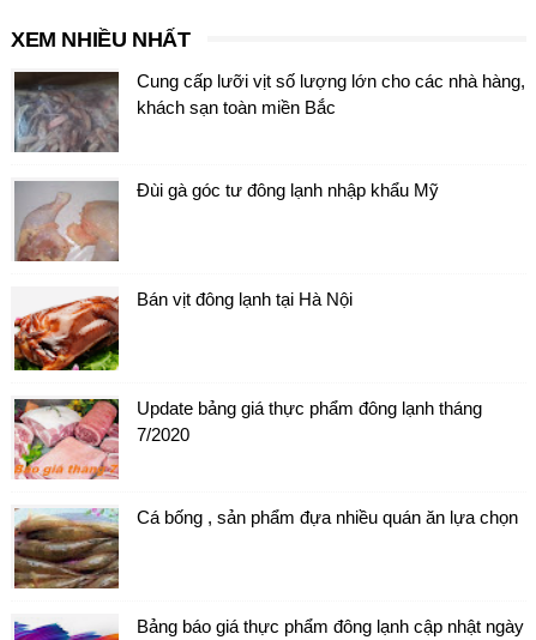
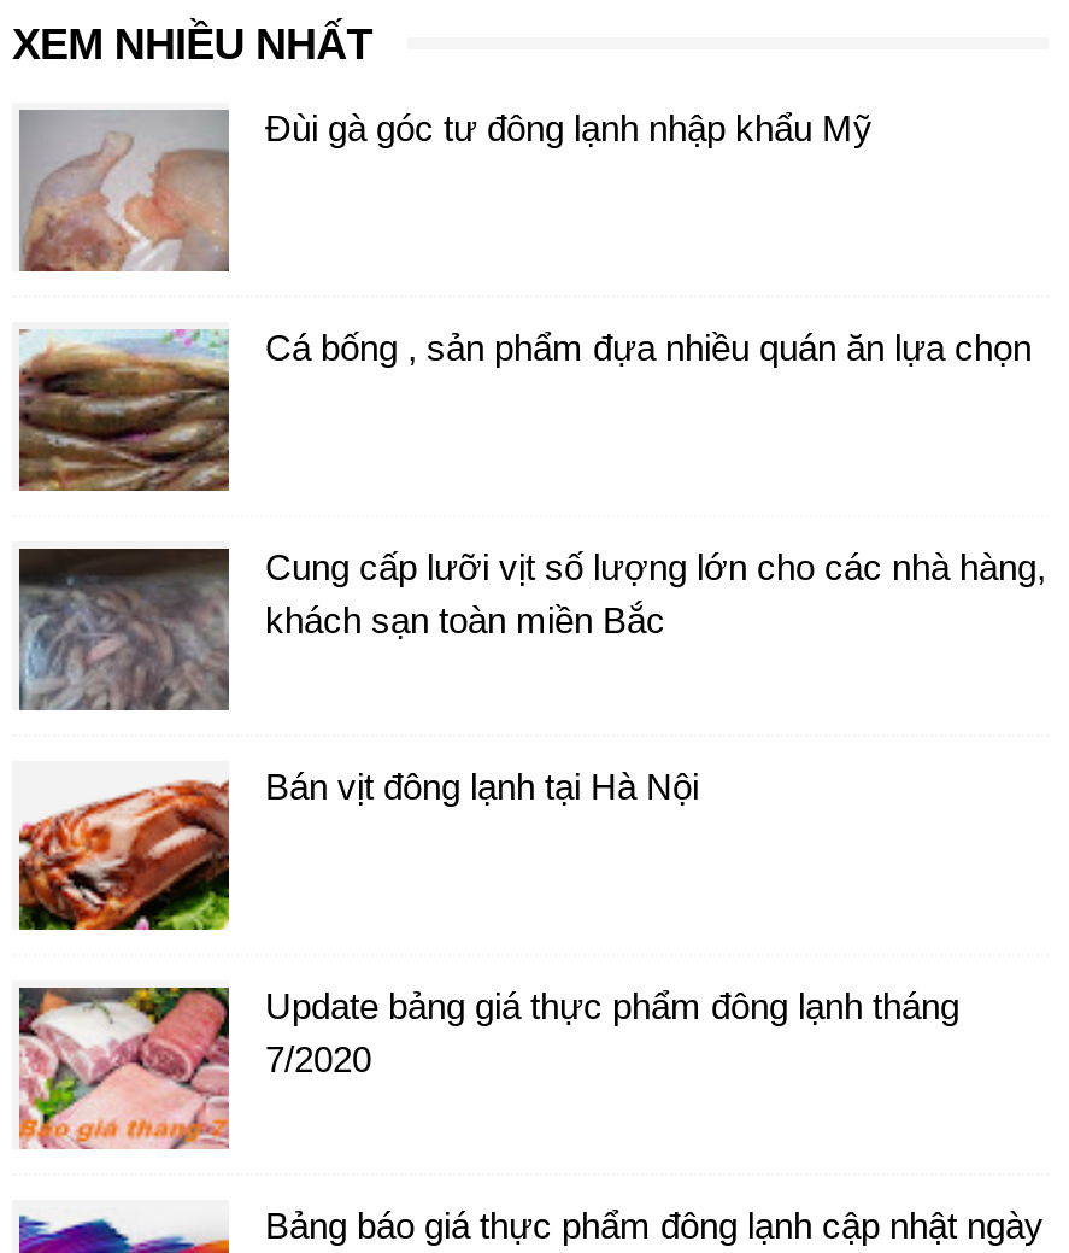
moved down: [image] | Cung cấp lưỡi vịt số lượng lớn cho các nhà hàng, | khách sạn toàn miền Bắc

moved up: [image] | Đùi gà góc tư đông lạnh nhập khẩu Mỹ

moved down: [image] | Bán vịt đông lạnh tại Hà Nội | Update bảng giá thực phẩm đông lạnh tháng | 7/2020

moved up: [image] | Cá bống , sản phẩm đựa nhiều quán ăn lựa chọn
